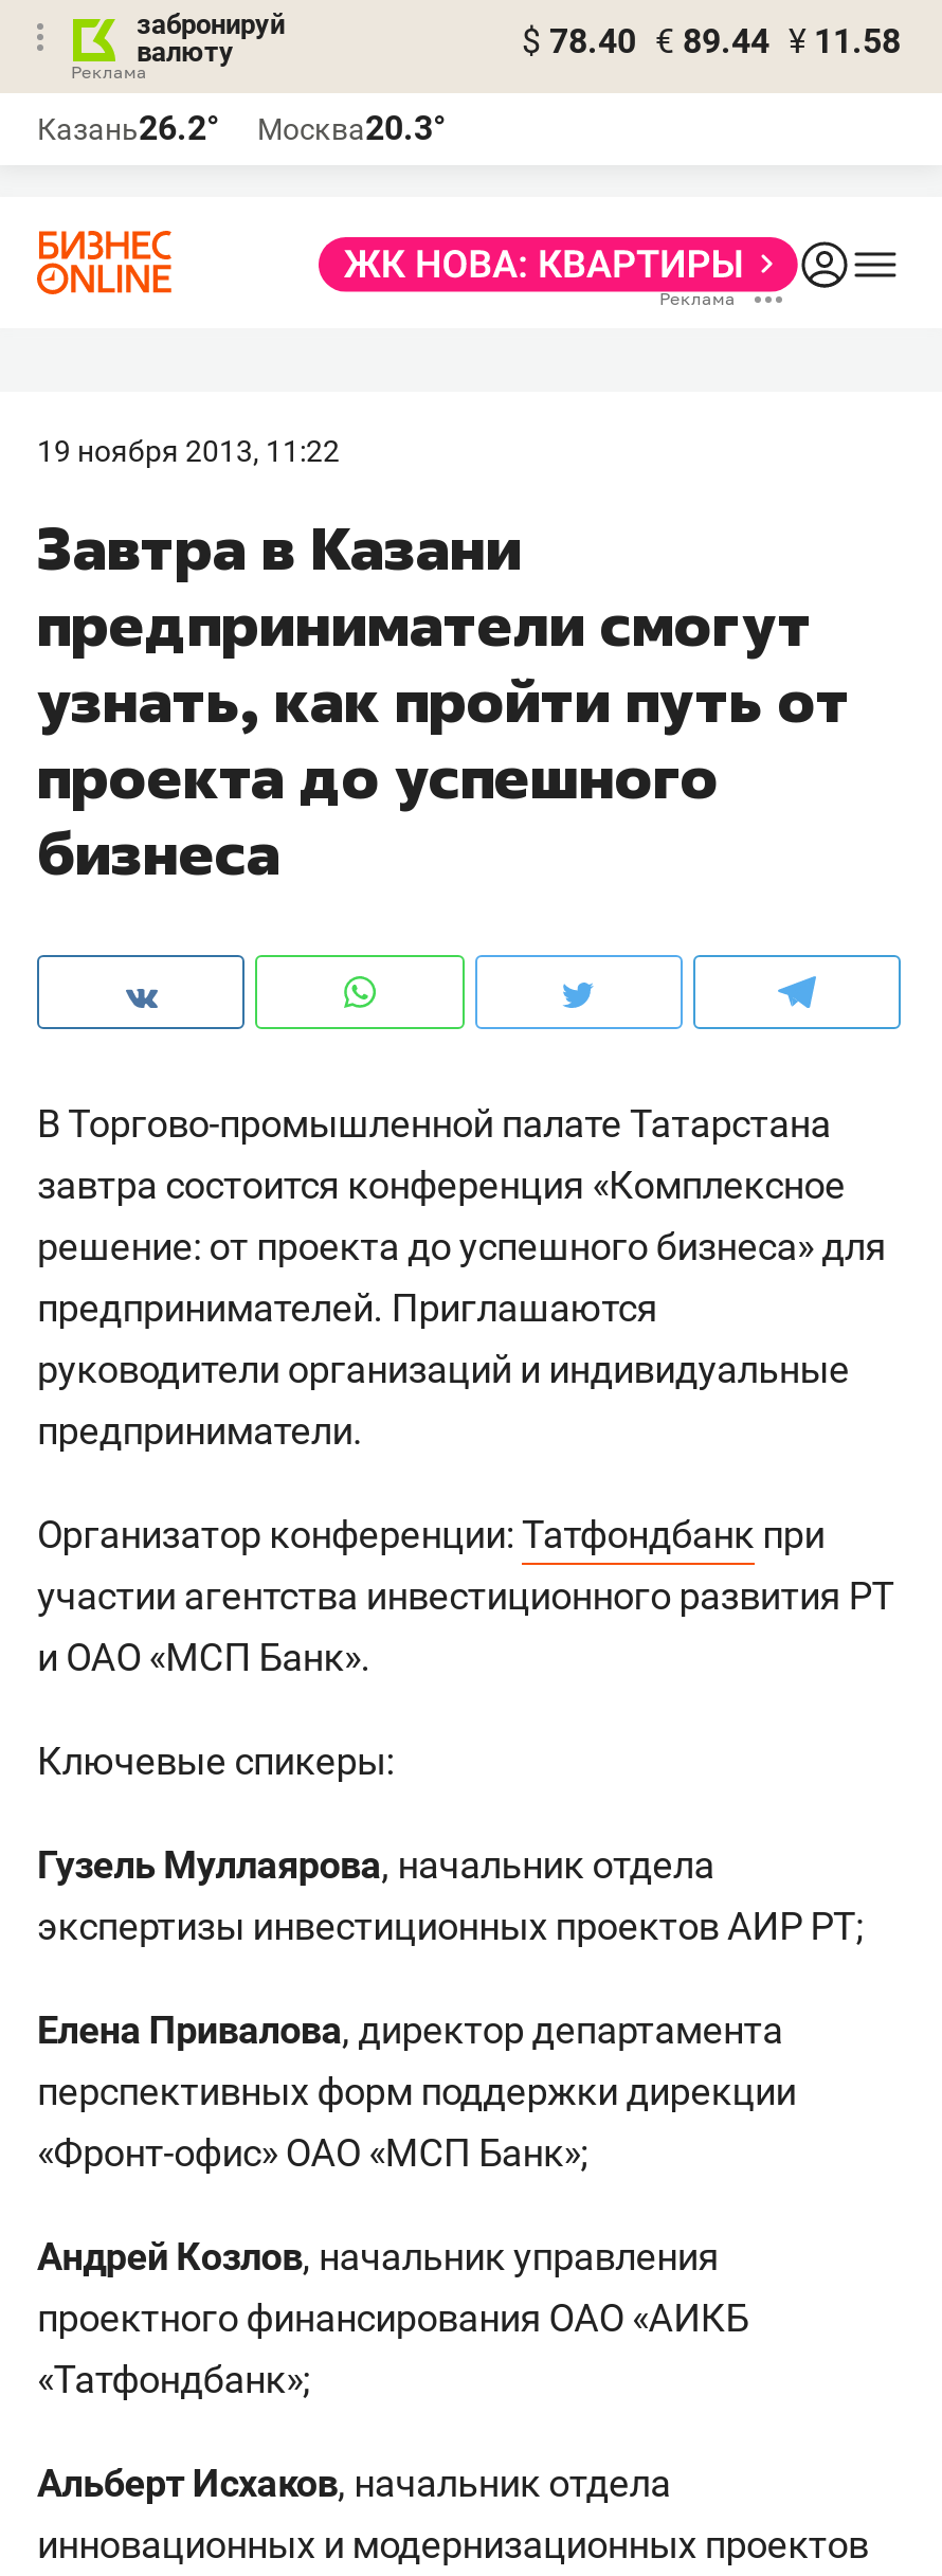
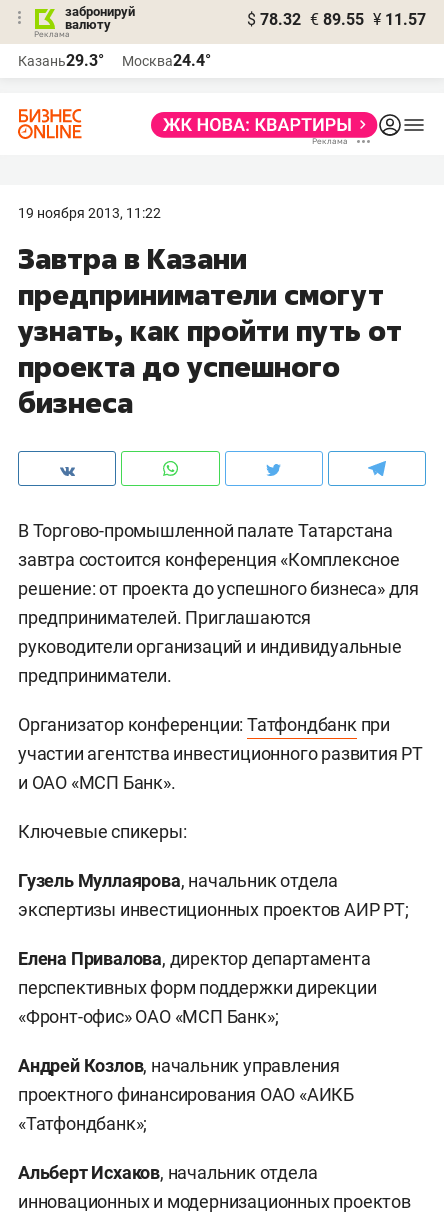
- $ 78.40 € 89.44 ¥ 11.58
+ $ 78.32 € 89.55 ¥ 11.57

- Казань26.2°
+ Казань29.3°

- Москва20.3°
+ Москва24.4°
